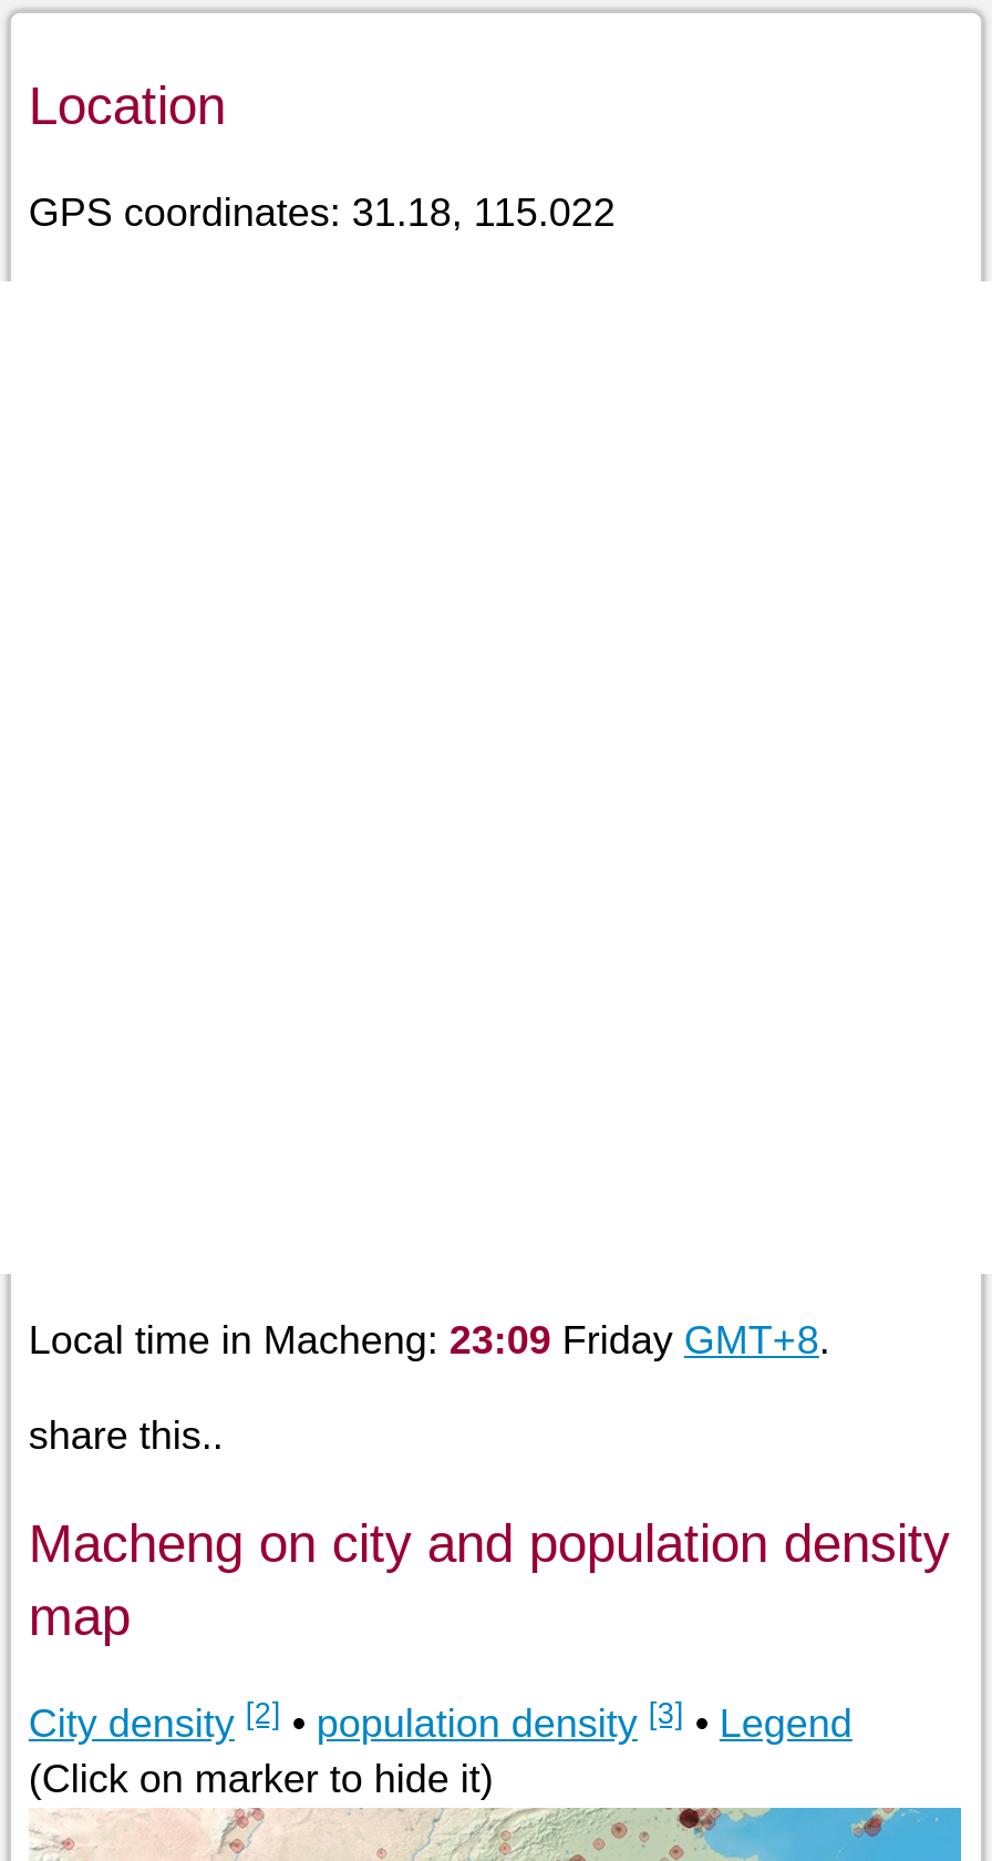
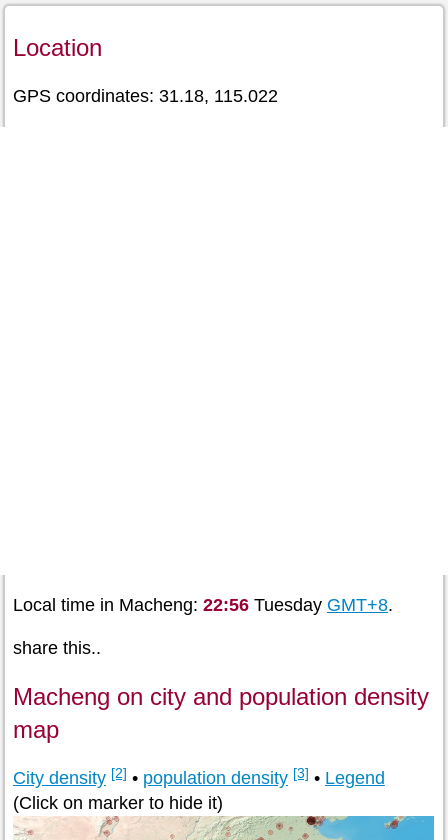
- Local time in Macheng: 23:09 Friday GMT+8.
+ Local time in Macheng: 22:56 Tuesday GMT+8.
